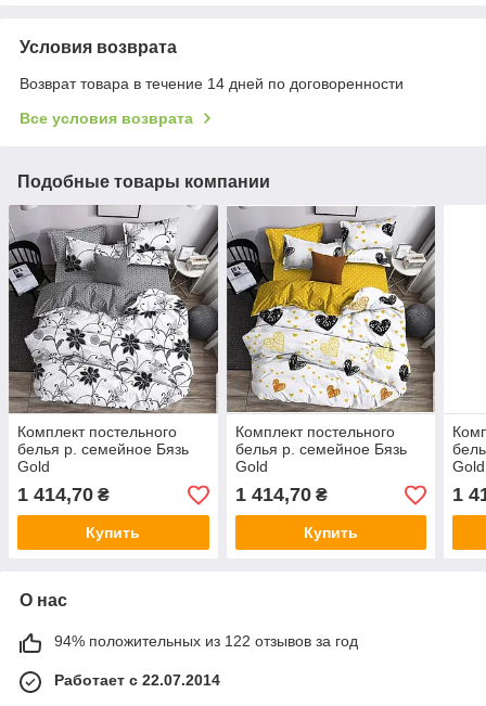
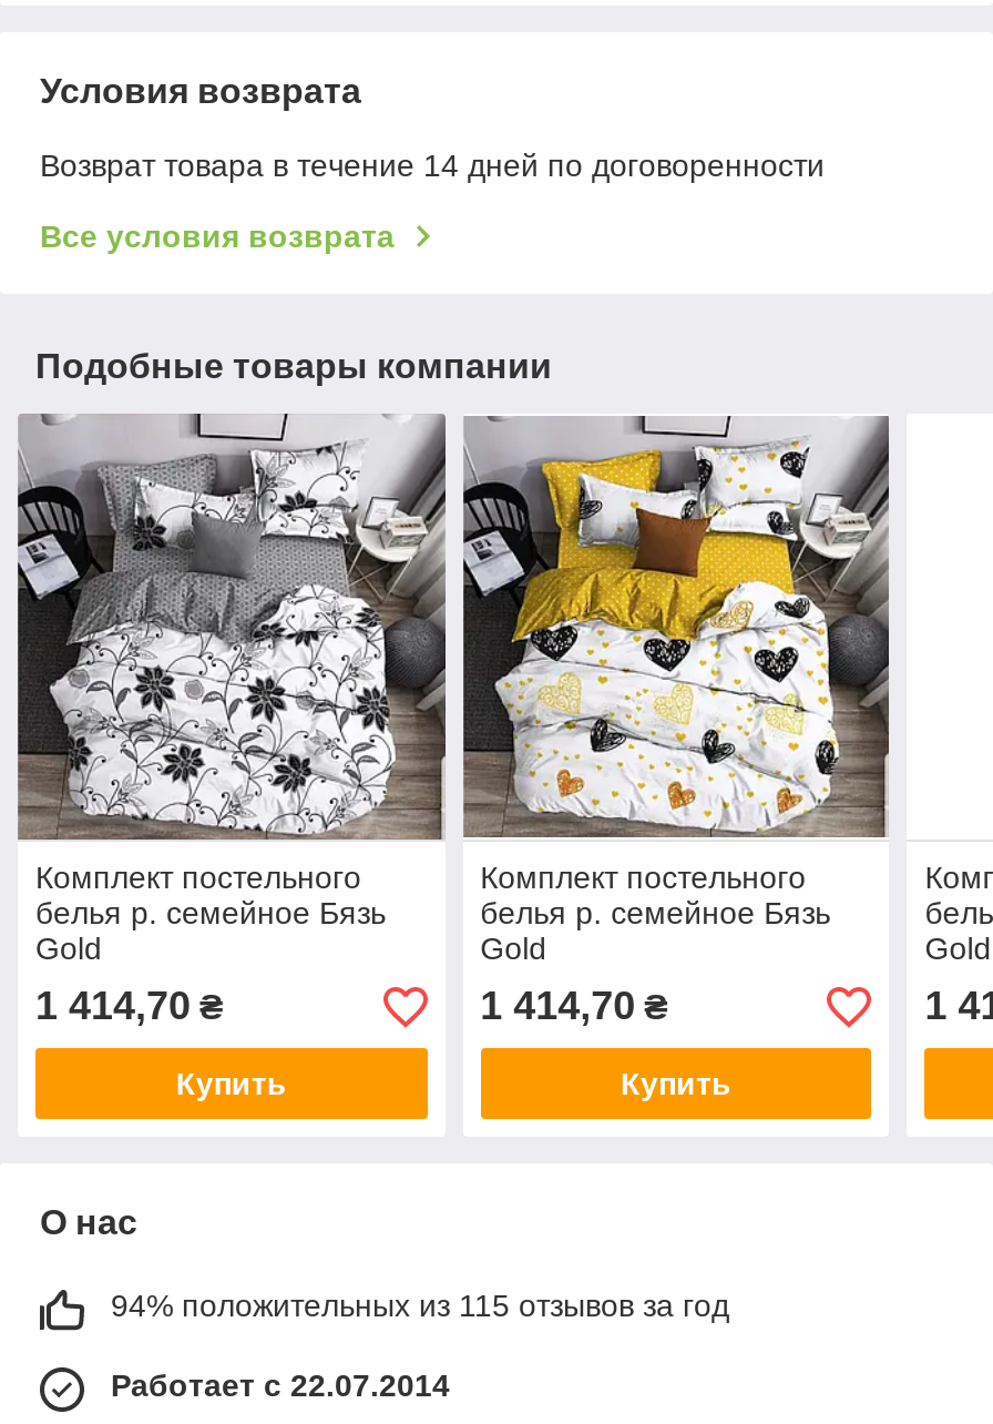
- 94% положительных из 122 отзывов за год
+ 94% положительных из 115 отзывов за год
